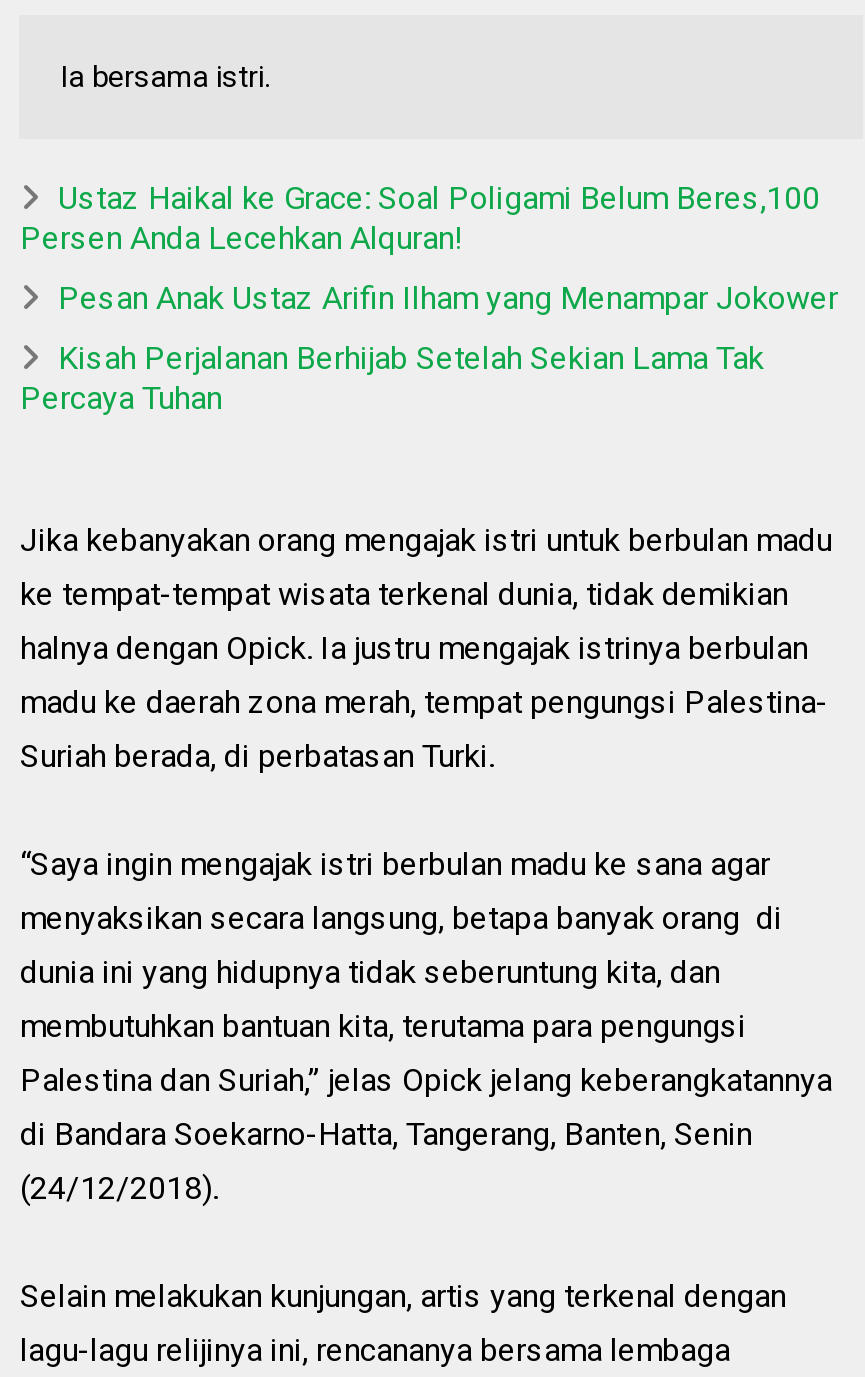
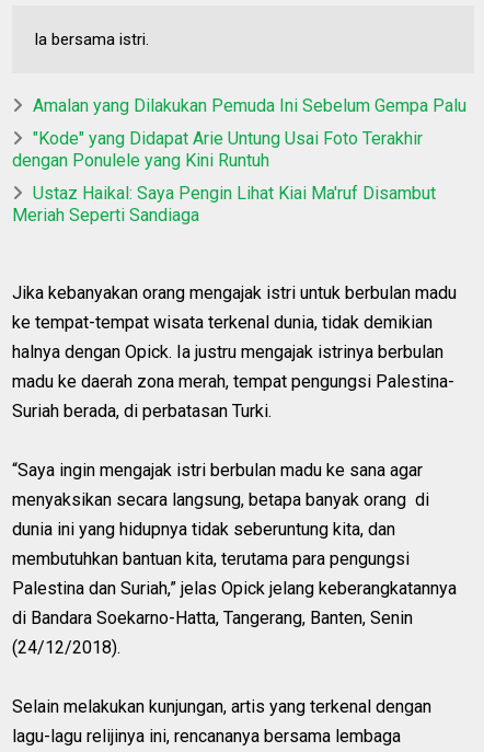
- Ustaz Haikal ke Grace: Soal Poligami Belum Beres,100
- Persen Anda Lecehkan Alquran!
+ Amalan yang Dilakukan Pemuda Ini Sebelum Gempa Palu

- Pesan Anak Ustaz Arifin Ilham yang Menampar Jokower
+ "Kode" yang Didapat Arie Untung Usai Foto Terakhir
+ dengan Ponulele yang Kini Runtuh

- Kisah Perjalanan Berhijab Setelah Sekian Lama Tak
- Percaya Tuhan
+ Ustaz Haikal: Saya Pengin Lihat Kiai Ma'ruf Disambut
+ Meriah Seperti Sandiaga
